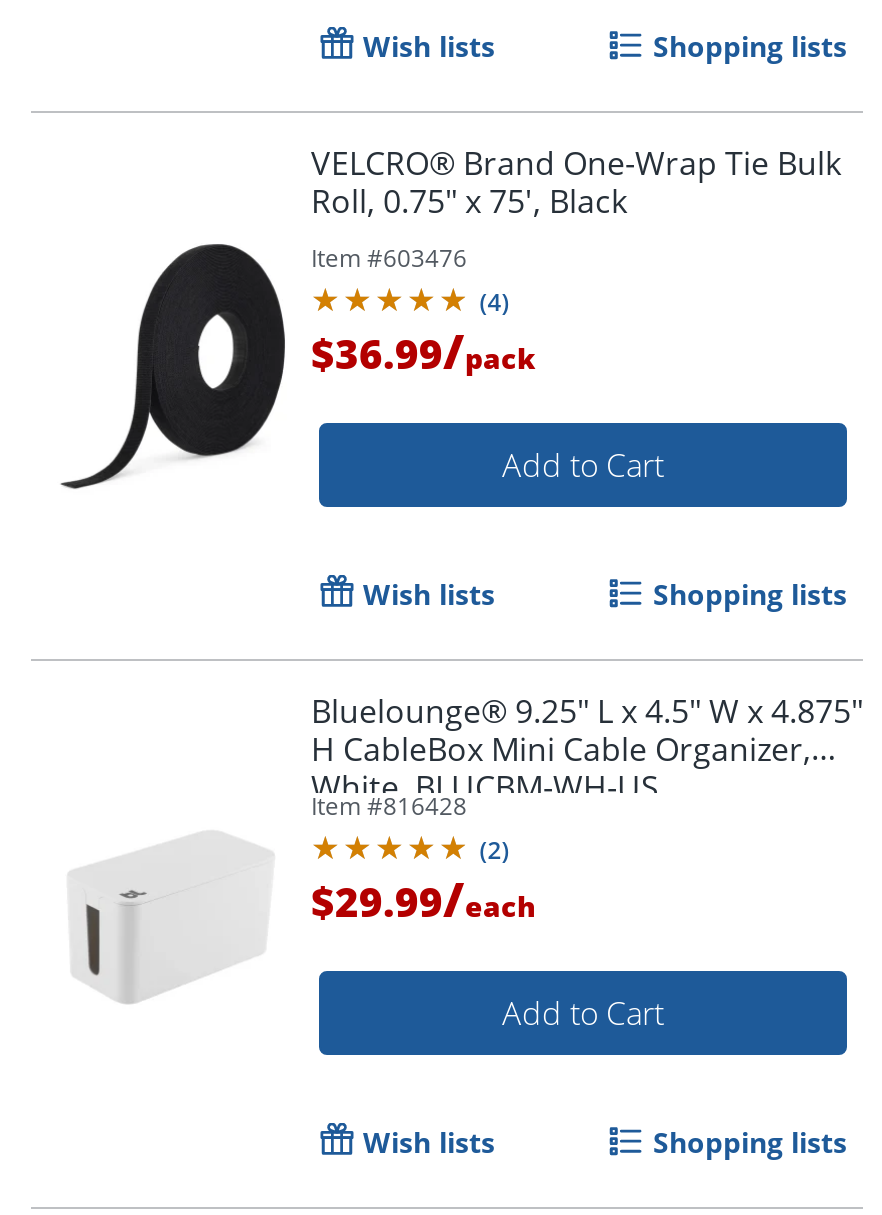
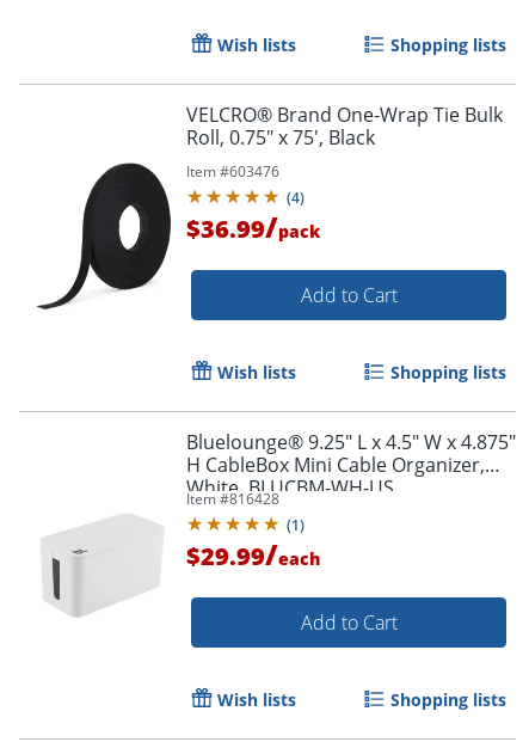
- (2)
+ (1)
